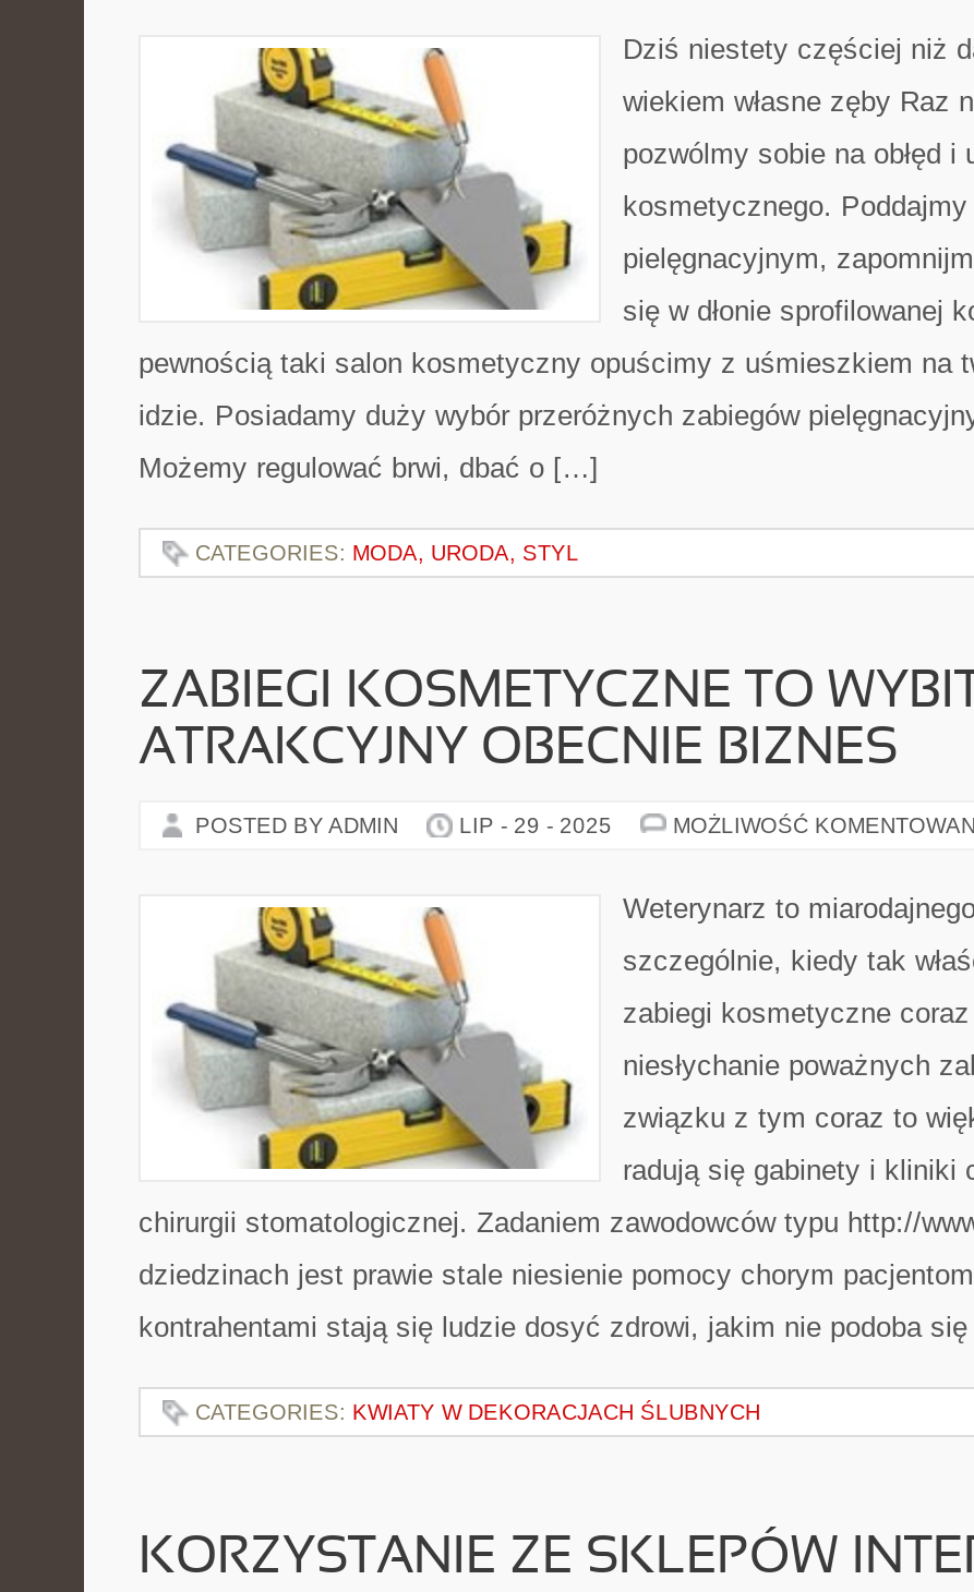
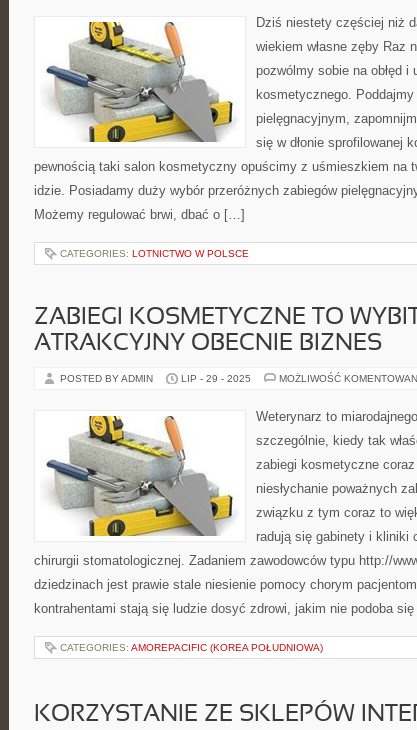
- CATEGORIES: MODA, URODA, STYL
+ CATEGORIES: LOTNICTWO W POLSCE

- CATEGORIES: KWIATY W DEKORACJACH ŚLUBNYCH
+ CATEGORIES: AMOREPACIFIC (KOREA POŁUDNIOWA)
